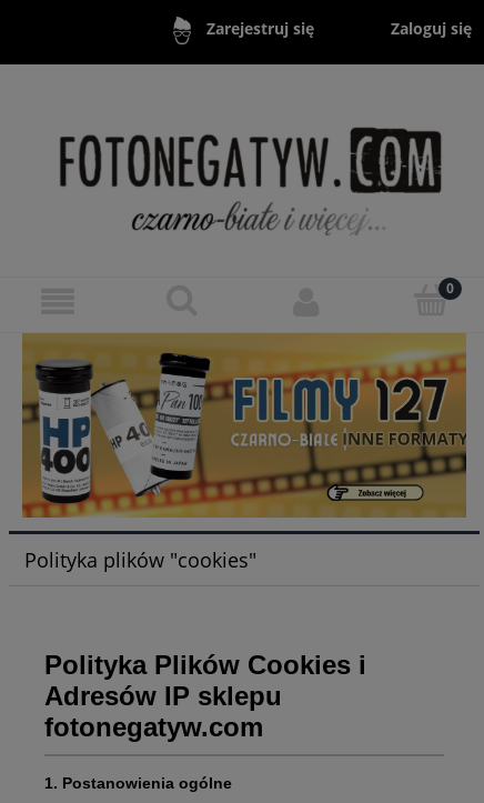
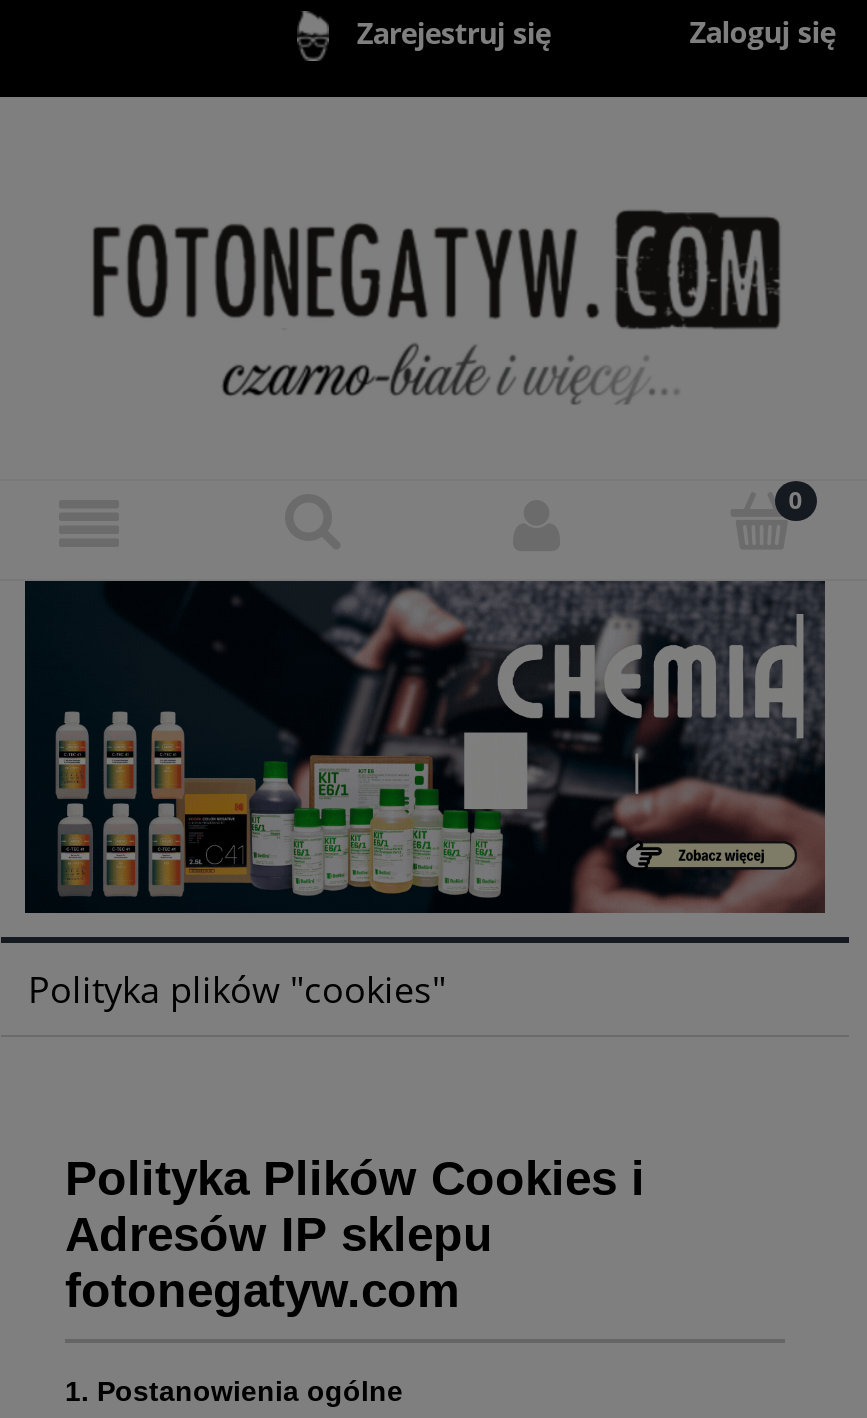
- [image]
+ [image]
